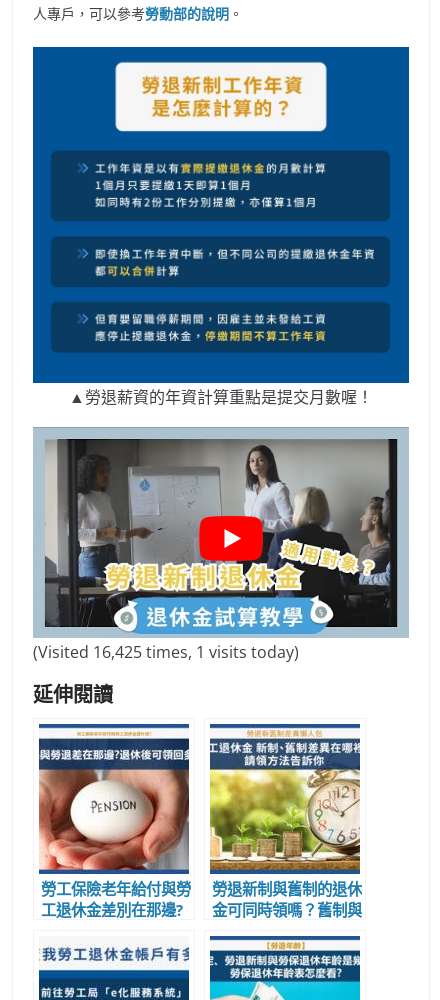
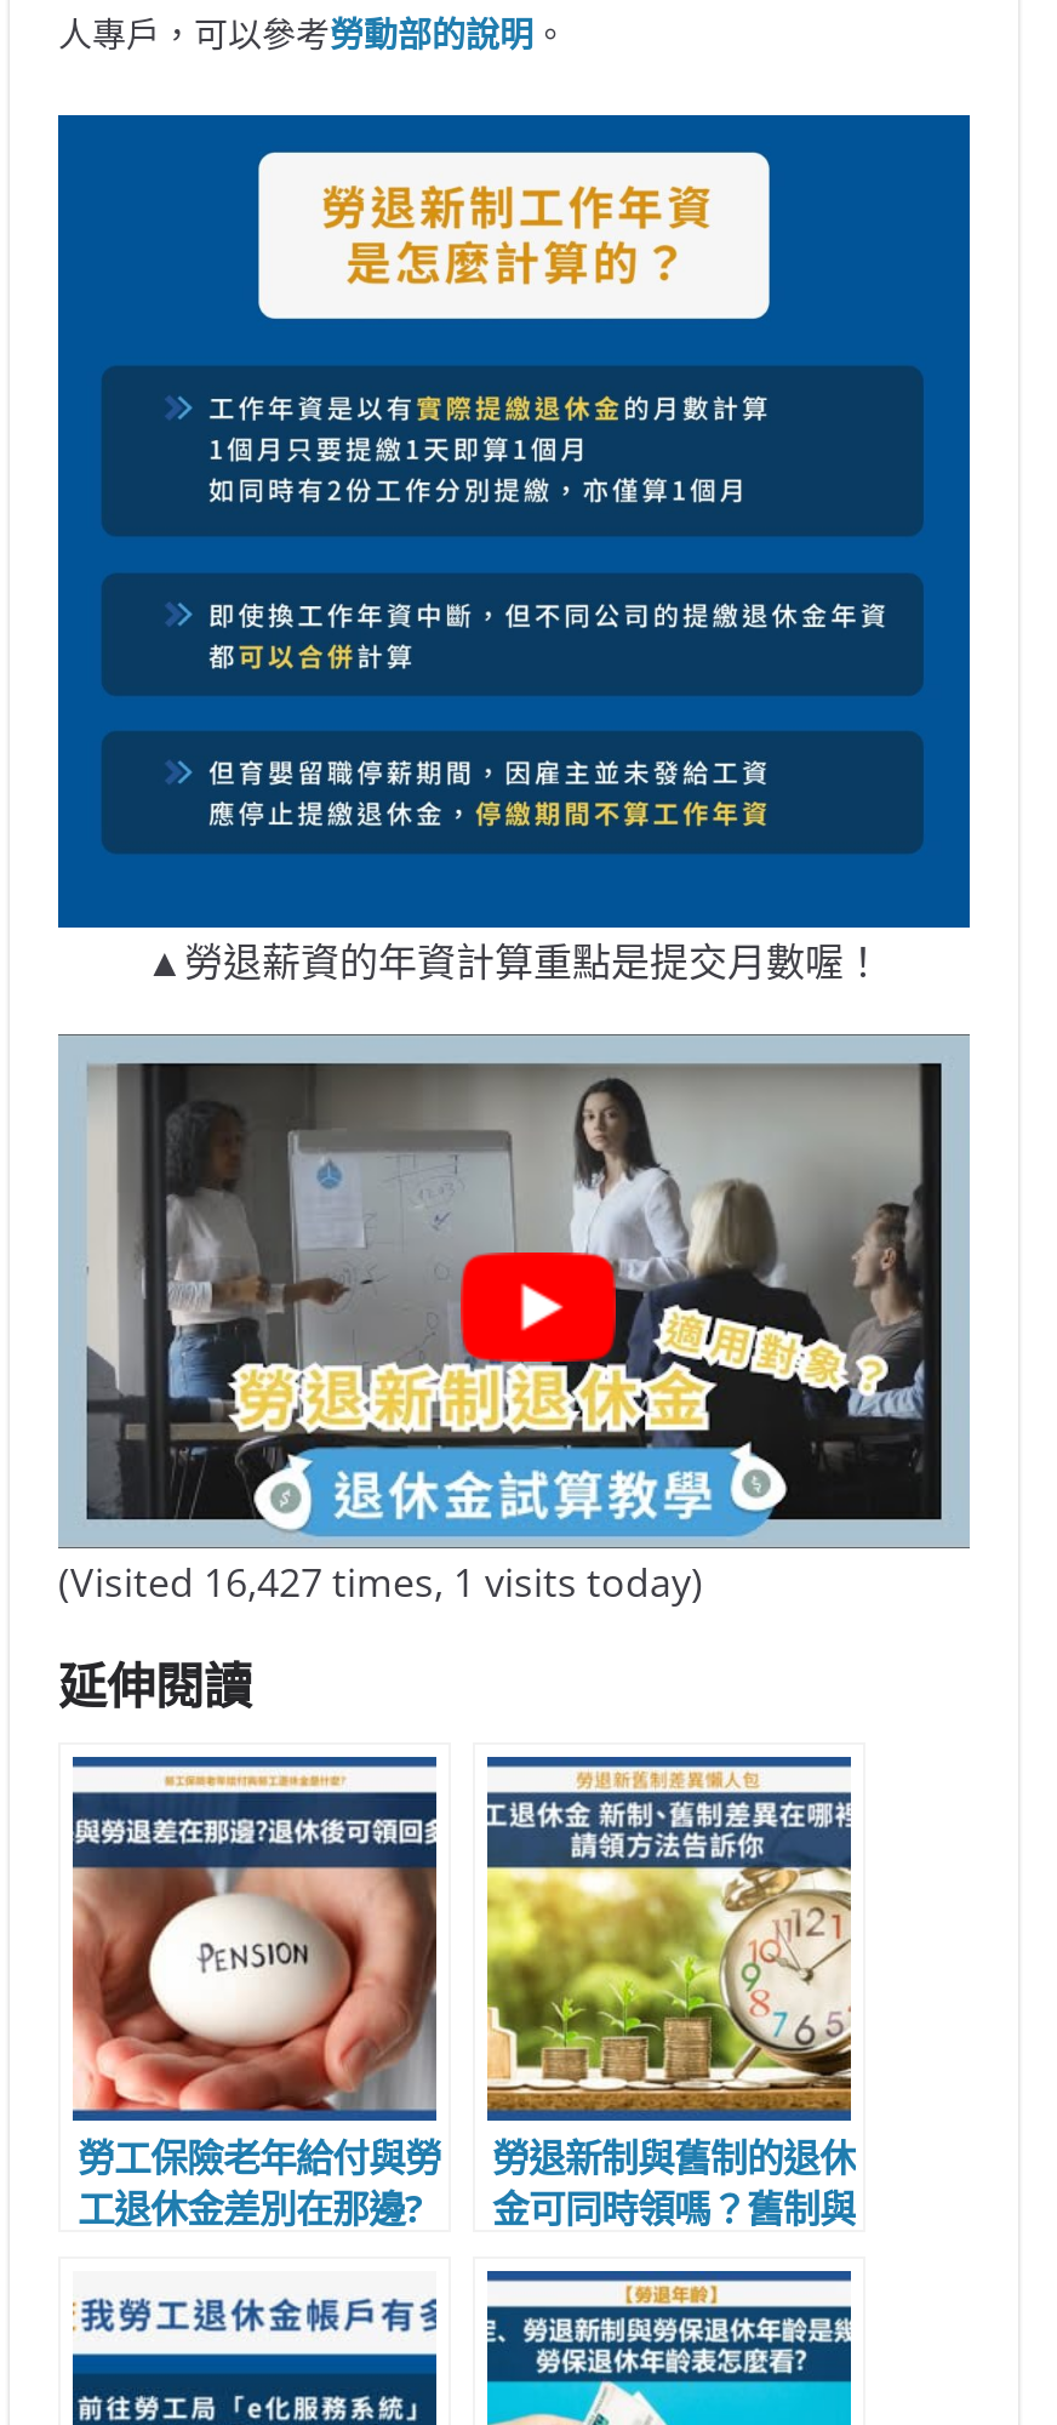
- (Visited 16,425 times, 1 visits today)
+ (Visited 16,427 times, 1 visits today)
